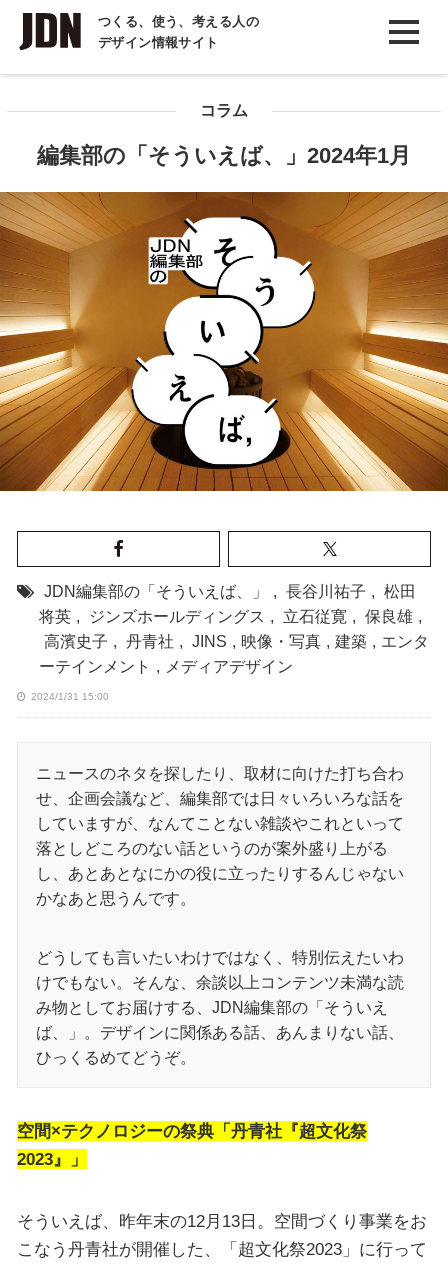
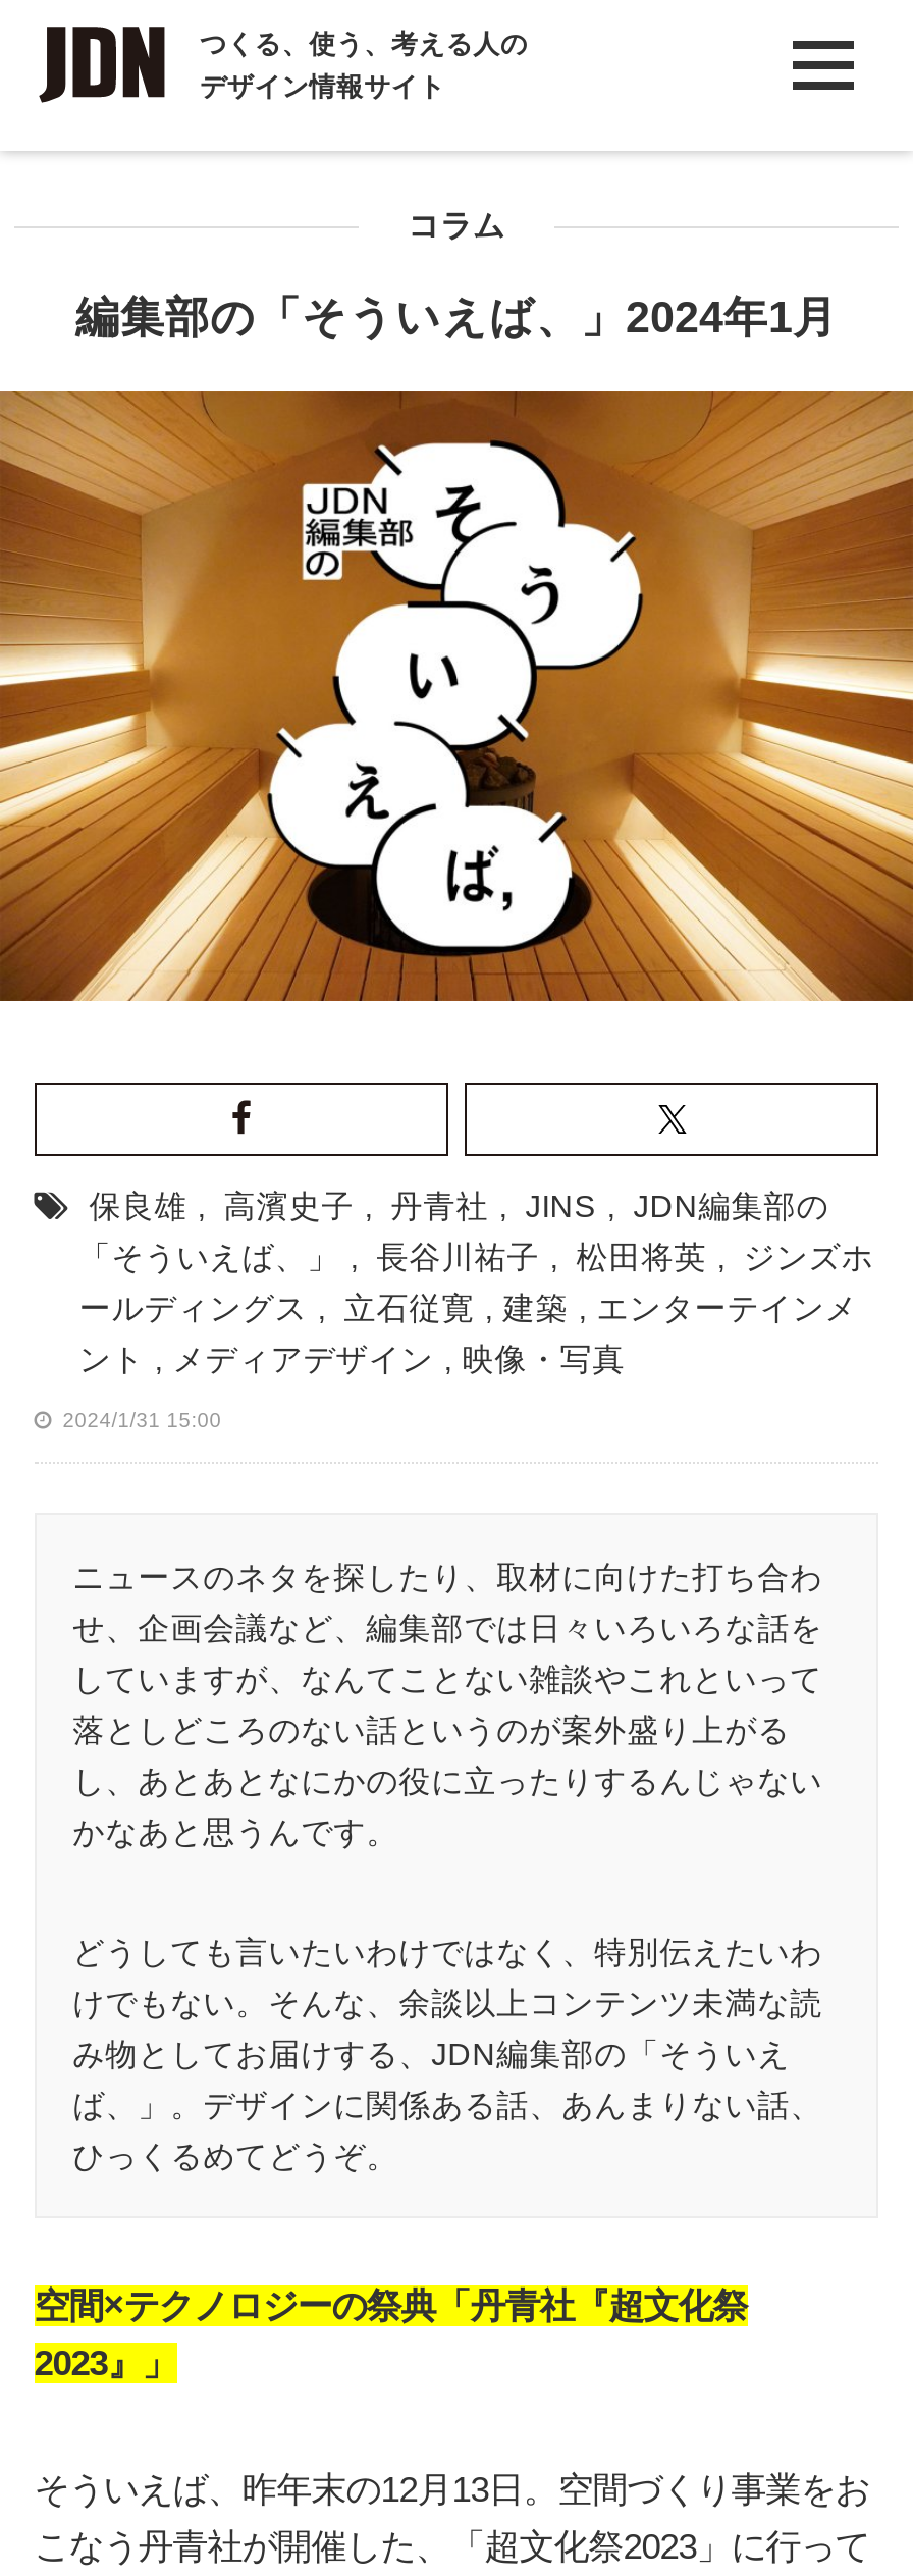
- JDN編集部の「そういえば、」 , 長谷川祐子 , 松田
+ 保良雄 , 高濱史子 , 丹青社 , JINS , JDN編集部の

- 将英 , ジンズホールディングス , 立石従寛 , 保良雄 ,
+ 「そういえば、」 , 長谷川祐子 , 松田将英 , ジンズホ

- 高濱史子 , 丹青社 , JINS , 映像・写真 , 建築 , エンタ
+ ールディングス , 立石従寛 , 建築 , エンターテインメ

- ーテインメント , メディアデザイン
+ ント , メディアデザイン , 映像・写真
